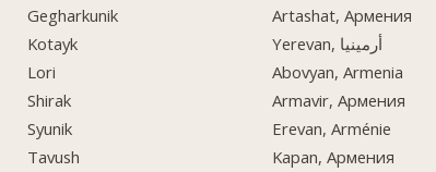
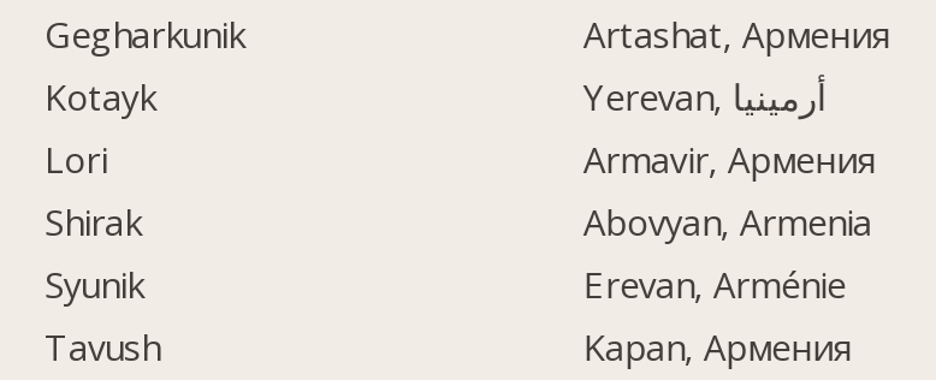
moved down: Abovyan, Armenia

moved up: Armavir, Армения
